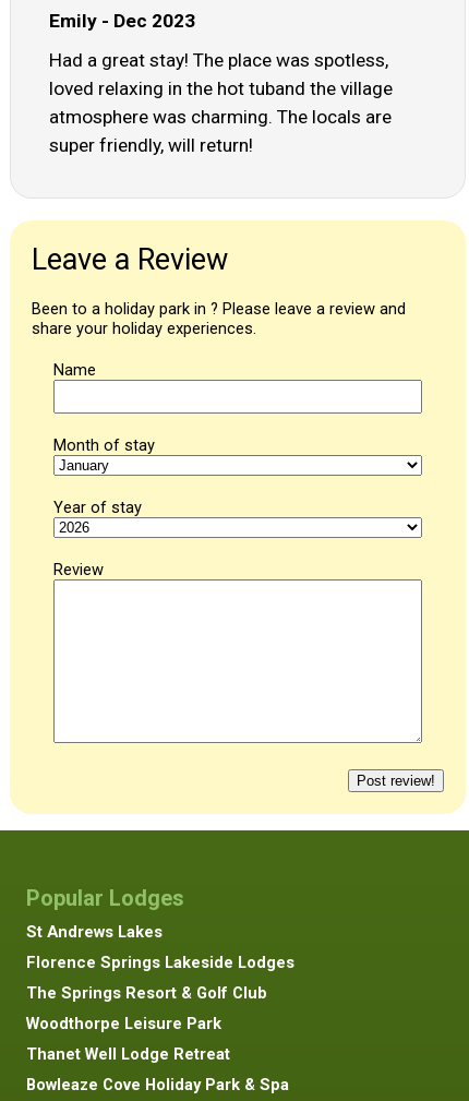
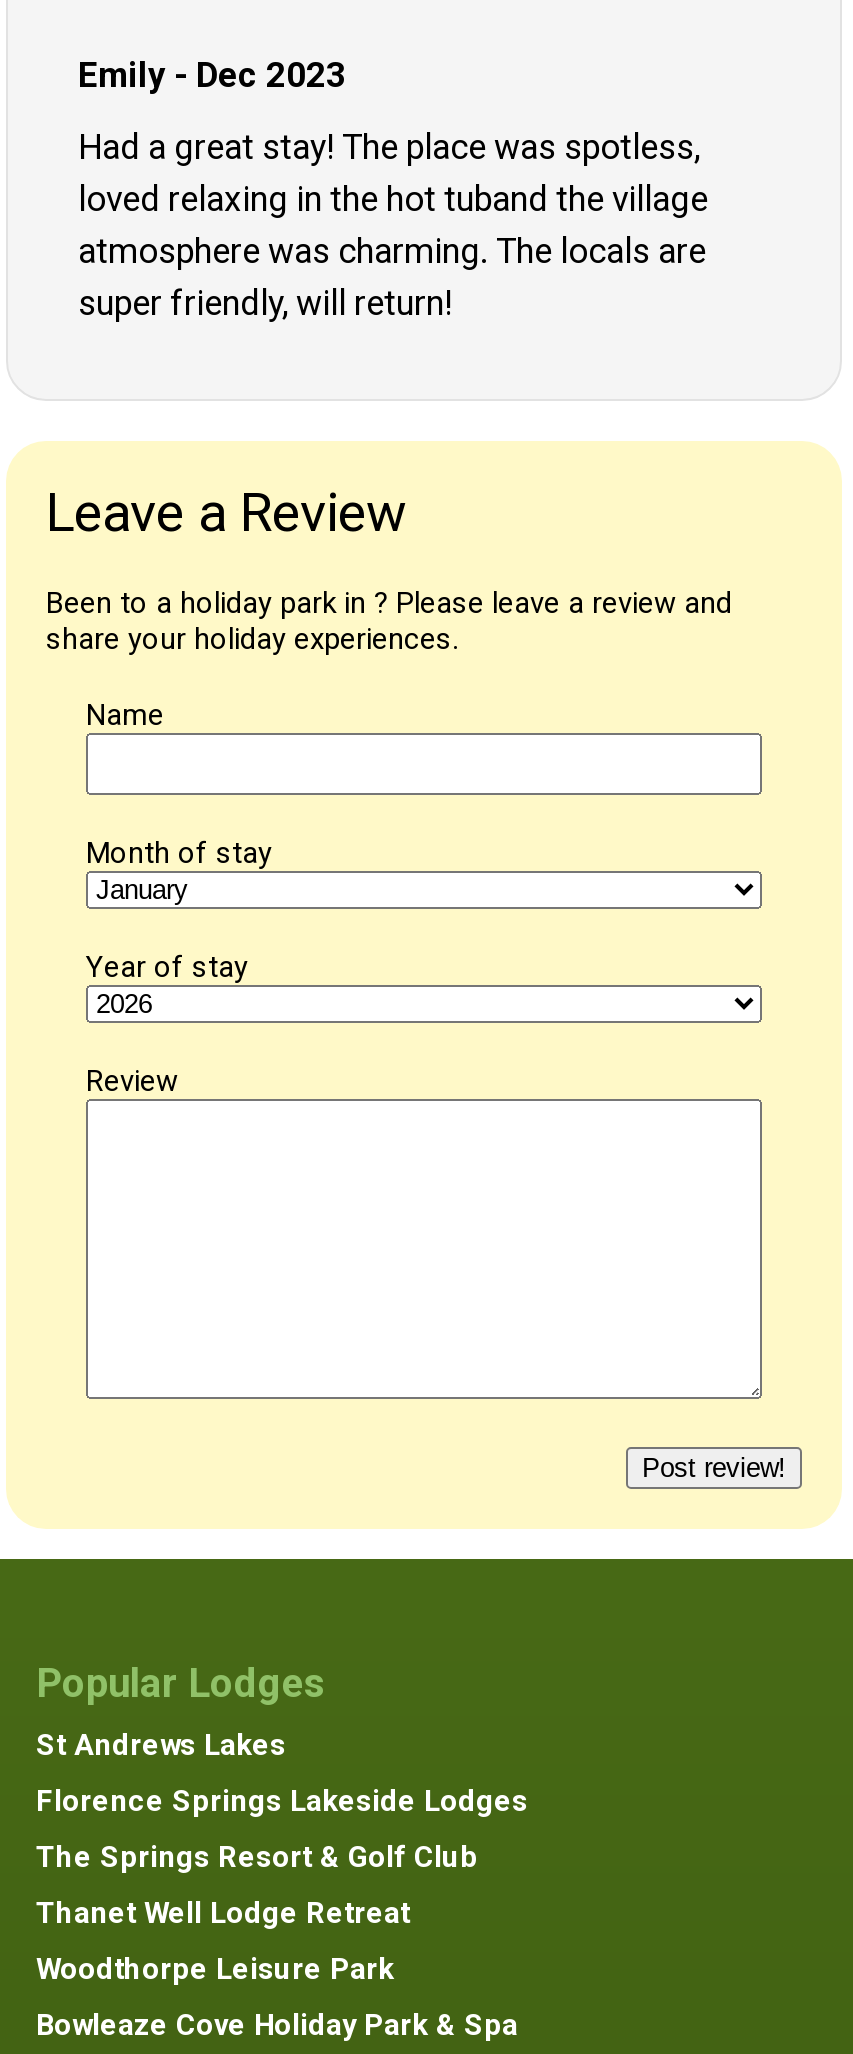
moved down: Woodthorpe Leisure Park

moved up: Thanet Well Lodge Retreat
